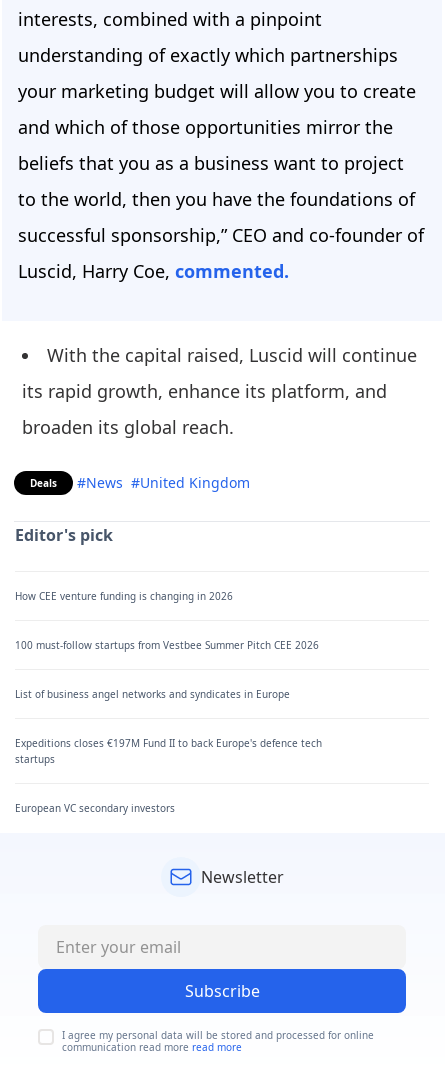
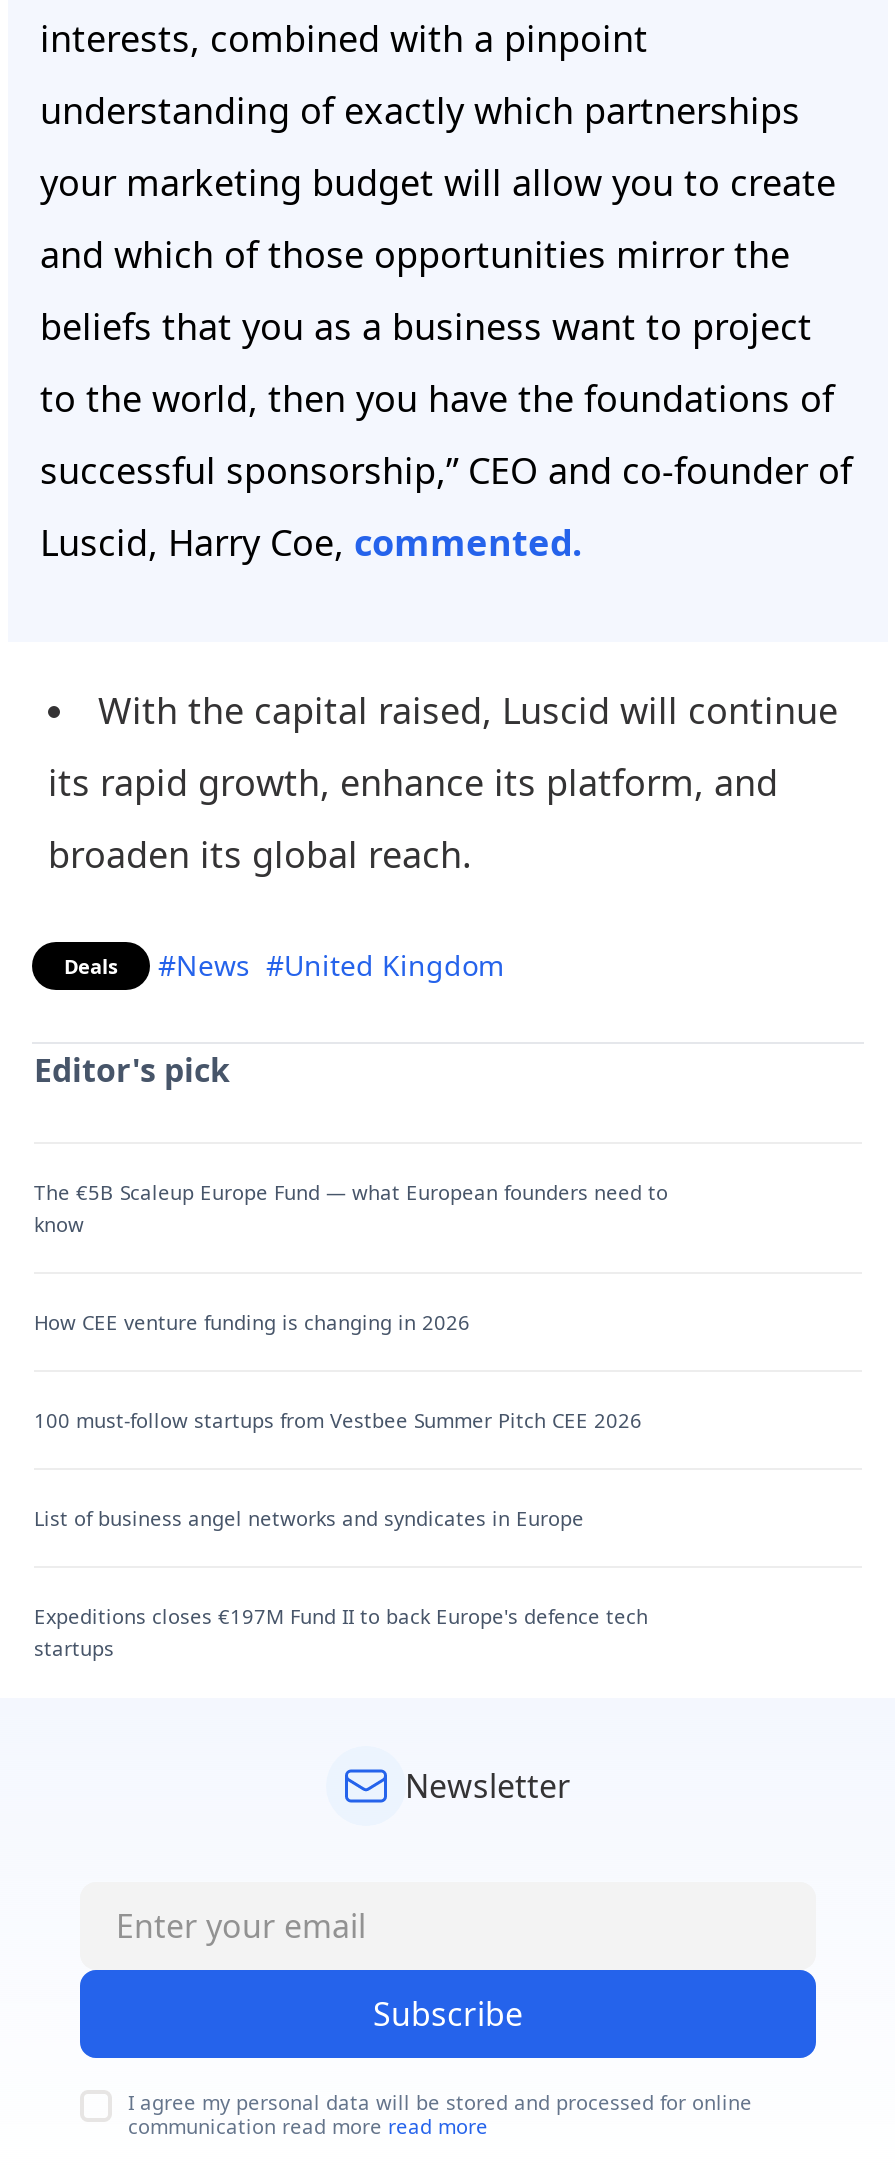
+ The €5B Scaleup Europe Fund — what European founders need to
+ know

moved down: How CEE venture funding is changing in 2026 | 100 must-follow startups from Vestbee Summer Pitch CEE 2026 | List of business angel networks and syndicates in Europe | Expeditions closes €197M Fund II to back Europe's defence tech | startups

- European VC secondary investors
